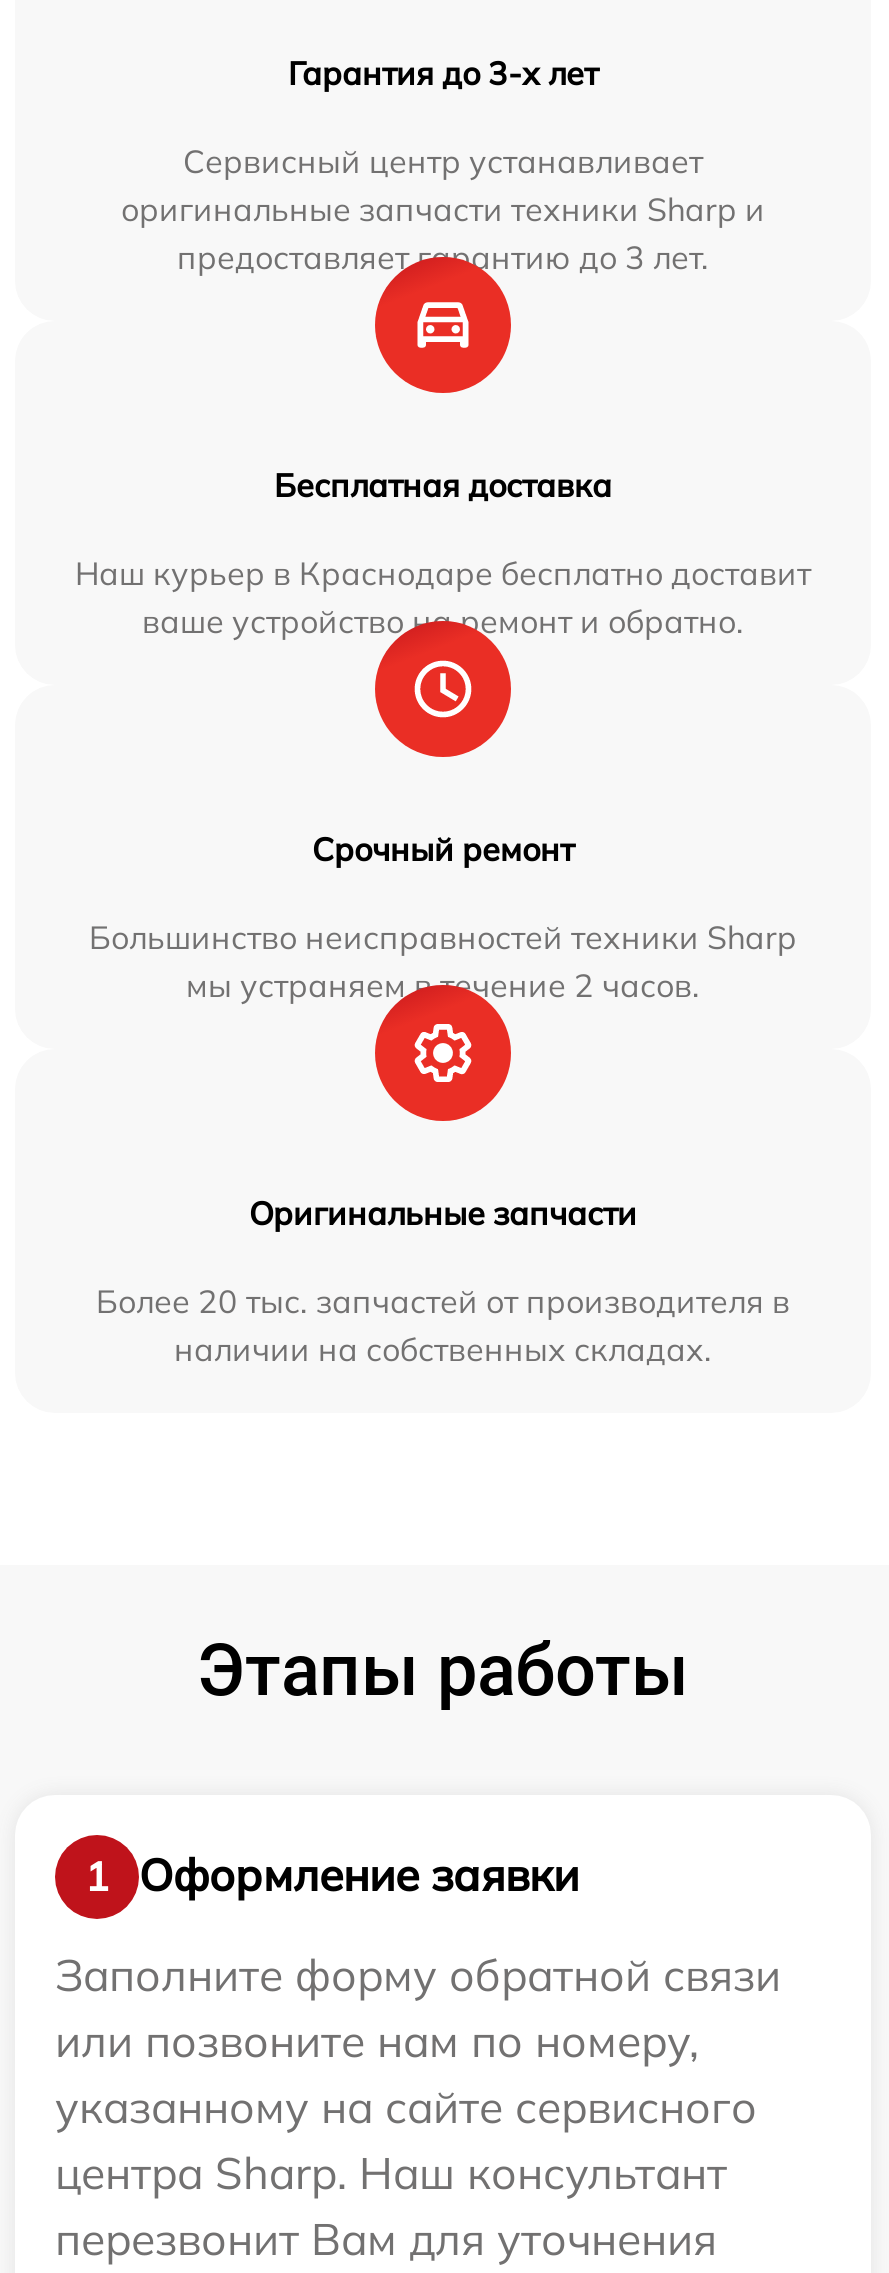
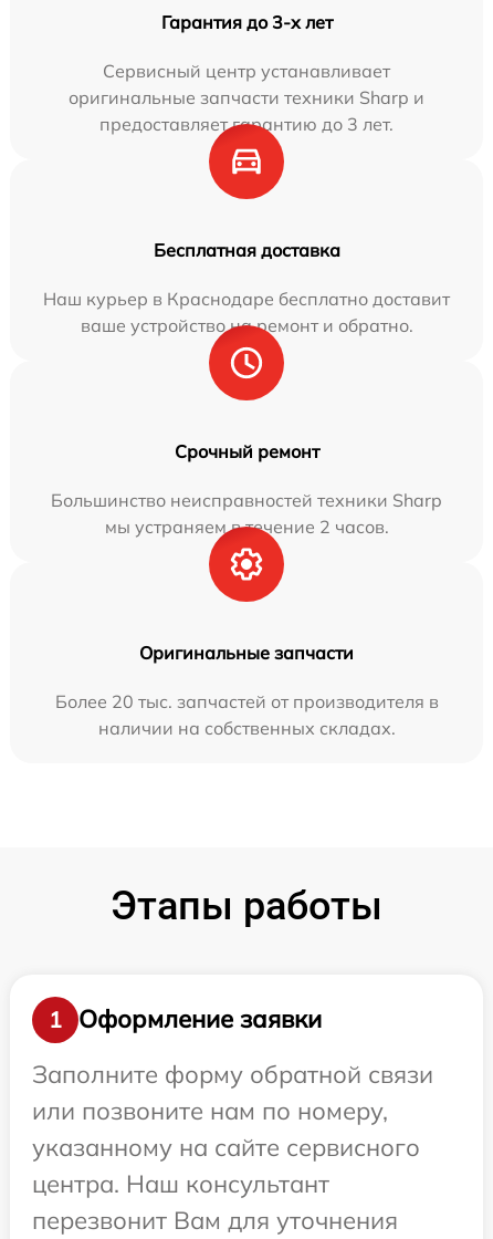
- центра Sharp. Наш консультант
+ центра. Наш консультант
